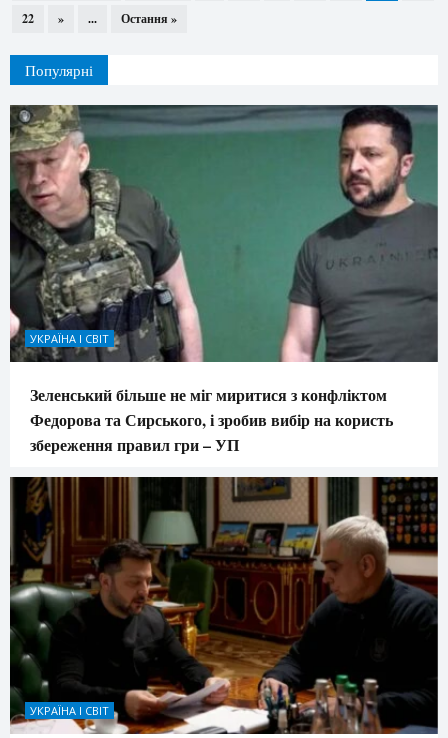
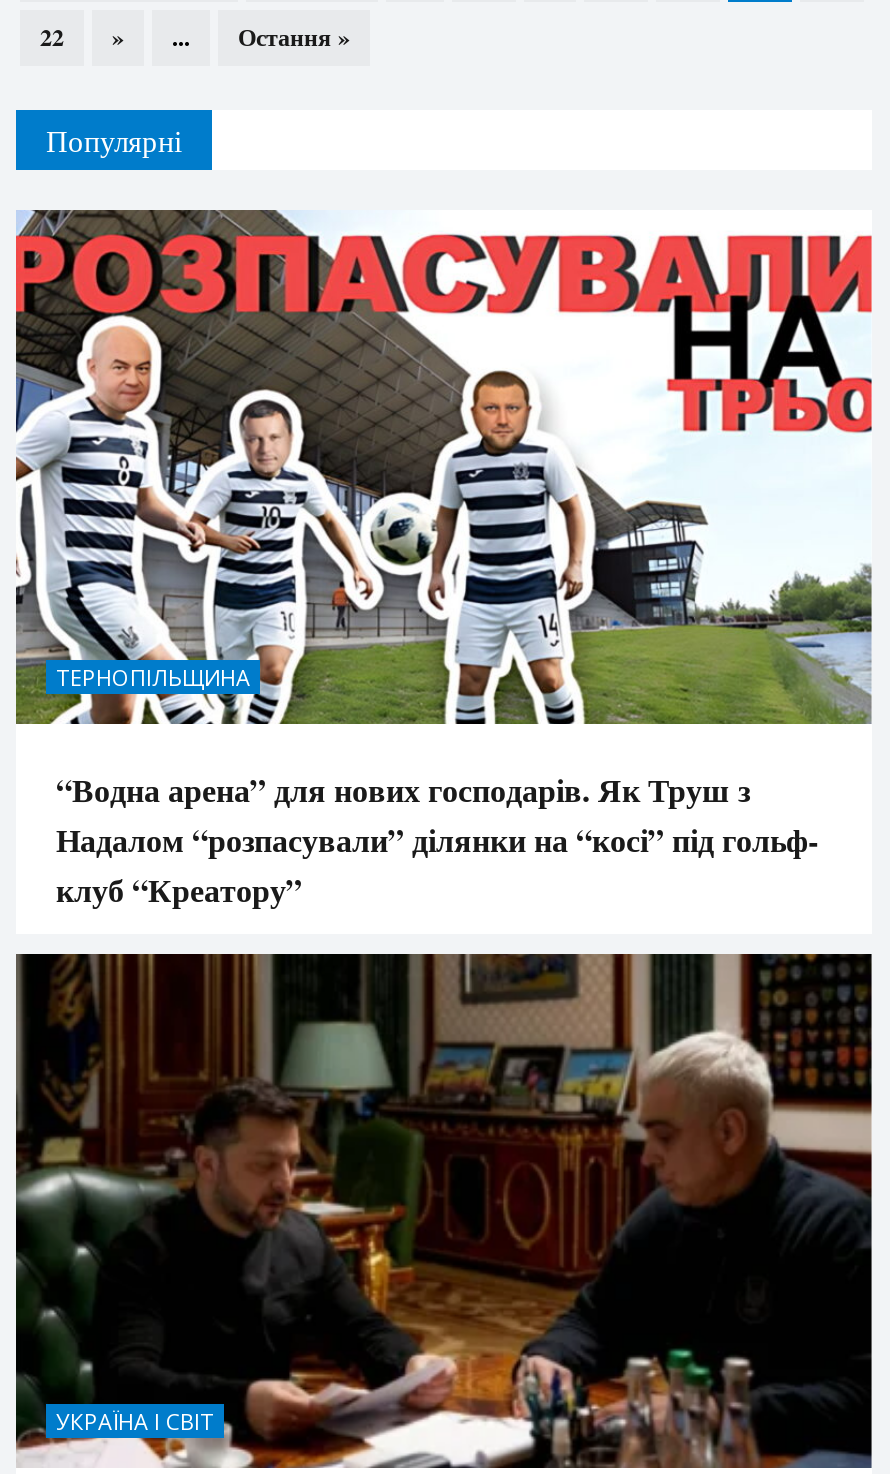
- [image]
- УКРАЇНА І СВІТ
+ [image]
+ ТЕРНОПІЛЬЩИНА

- Зеленський більше не міг миритися з конфліктом
- Федорова та Сирського, і зробив вибір на користь
- збереження правил гри – УП
+ “Водна арена” для нових господарів. Як Труш з
+ Надалом “розпасували” ділянки на “косі” під гольф-
+ клуб “Креатору”
